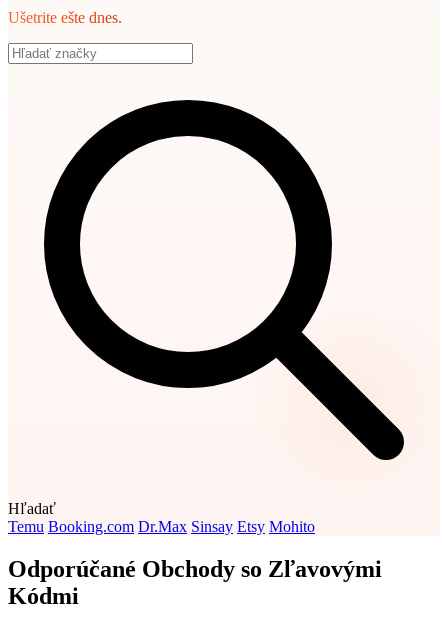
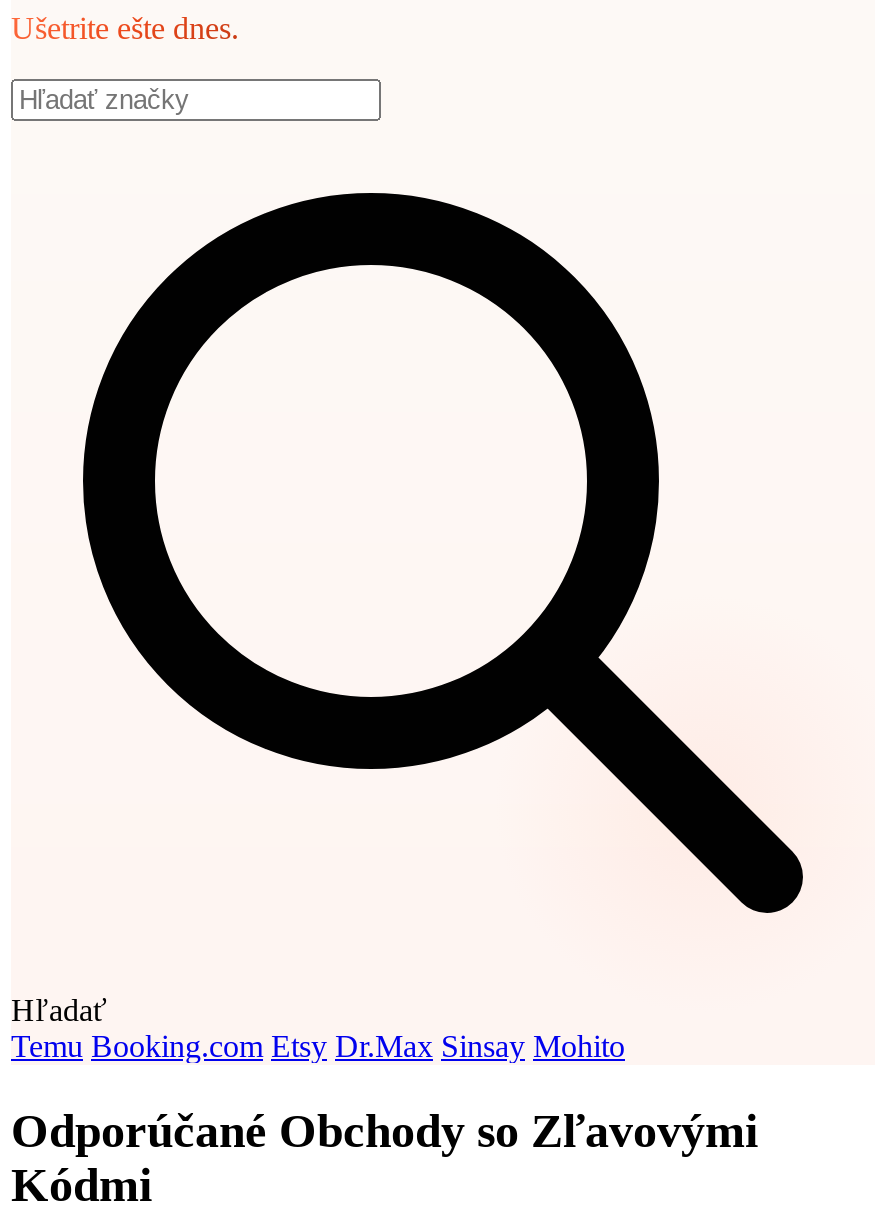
- Temu Booking.com Dr.Max Sinsay Etsy Mohito
+ Temu Booking.com Etsy Dr.Max Sinsay Mohito
